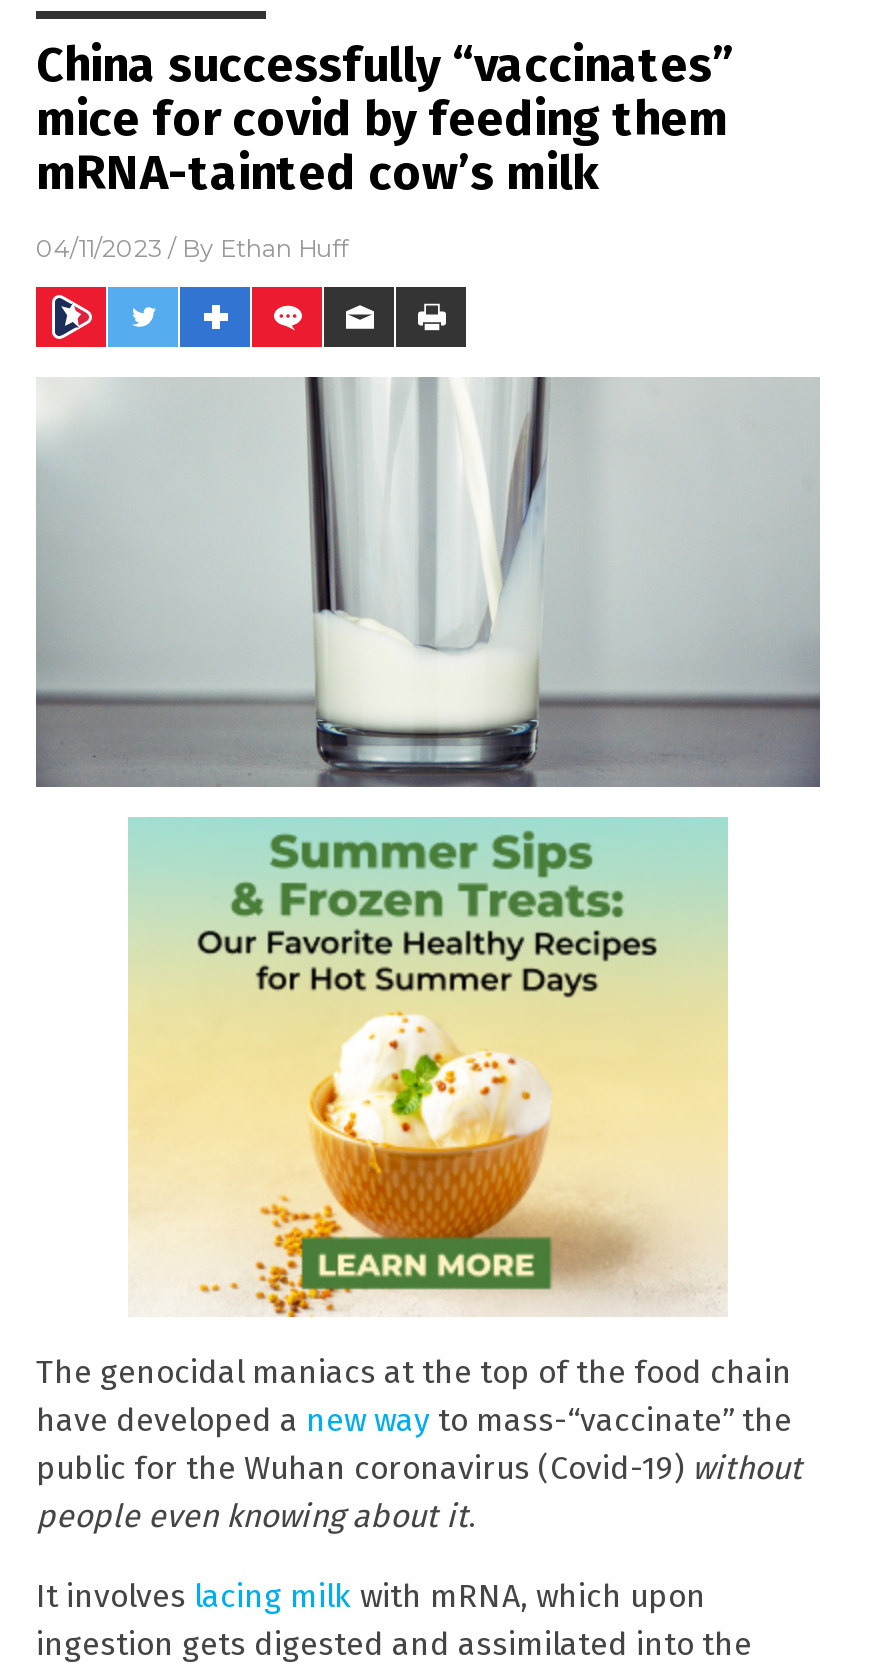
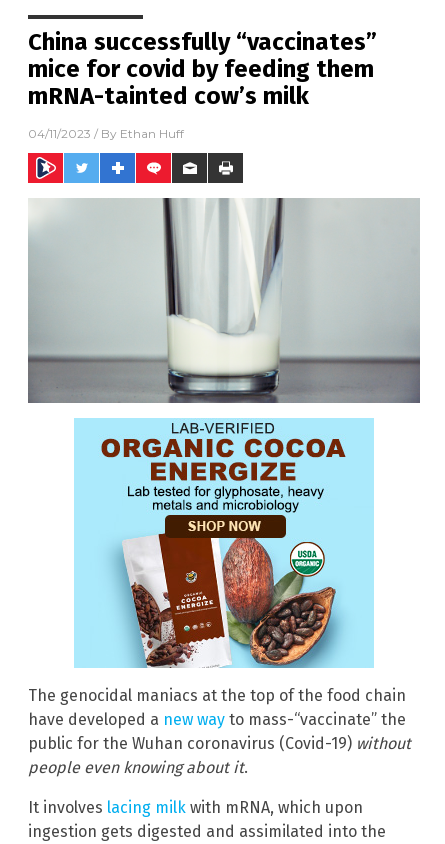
- [image]
+ [image]
